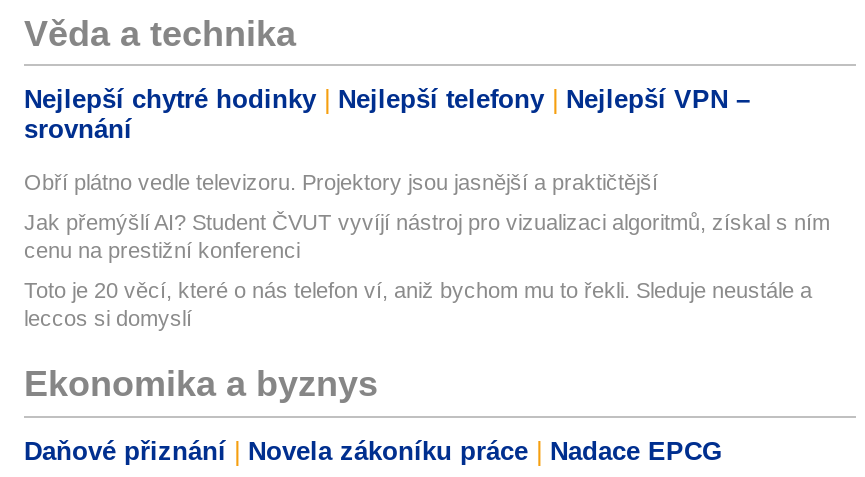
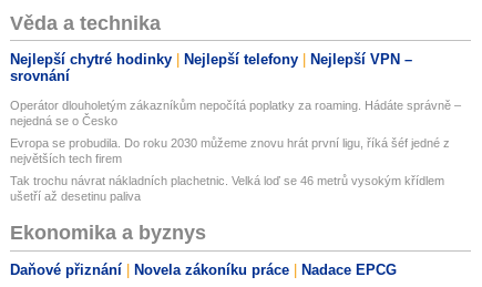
- Obří plátno vedle televizoru. Projektory jsou jasnější a praktičtější
+ Operátor dlouholetým zákazníkům nepočítá poplatky za roaming. Hádáte správně –
+ nejedná se o Česko

- Jak přemýšlí AI? Student ČVUT vyvíjí nástroj pro vizualizaci algoritmů, získal s ním
- cenu na prestižní konferenci
+ Evropa se probudila. Do roku 2030 můžeme znovu hrát první ligu, říká šéf jedné z
+ největších tech firem

- Toto je 20 věcí, které o nás telefon ví, aniž bychom mu to řekli. Sleduje neustále a
- leccos si domyslí
+ Tak trochu návrat nákladních plachetnic. Velká loď se 46 metrů vysokým křídlem
+ ušetří až desetinu paliva
